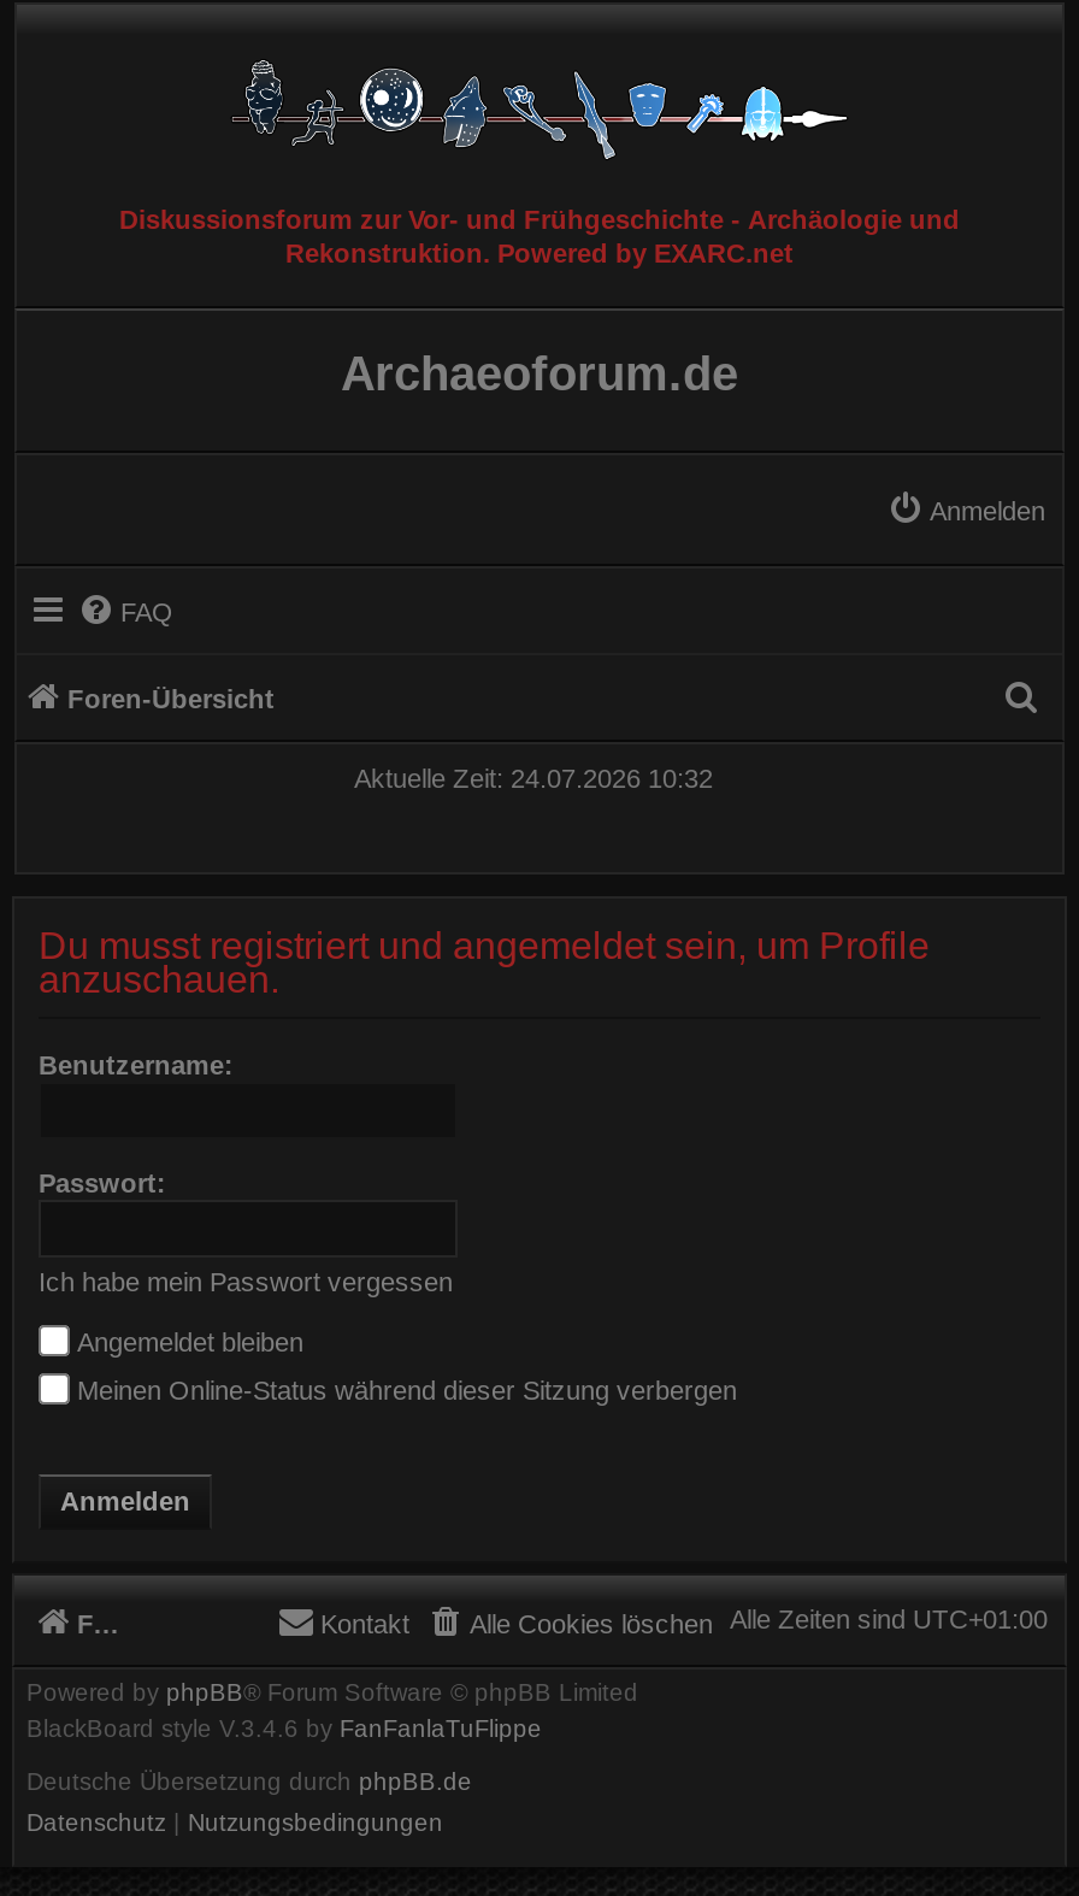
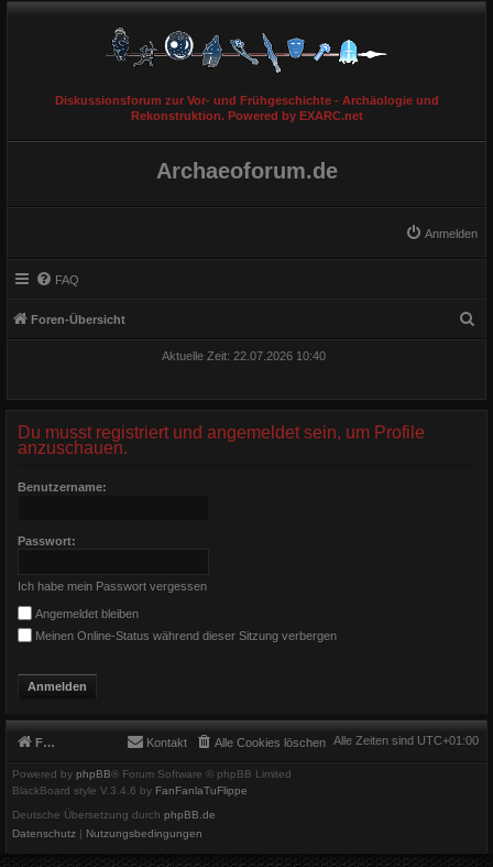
- Aktuelle Zeit: 24.07.2026 10:32
+ Aktuelle Zeit: 22.07.2026 10:40
